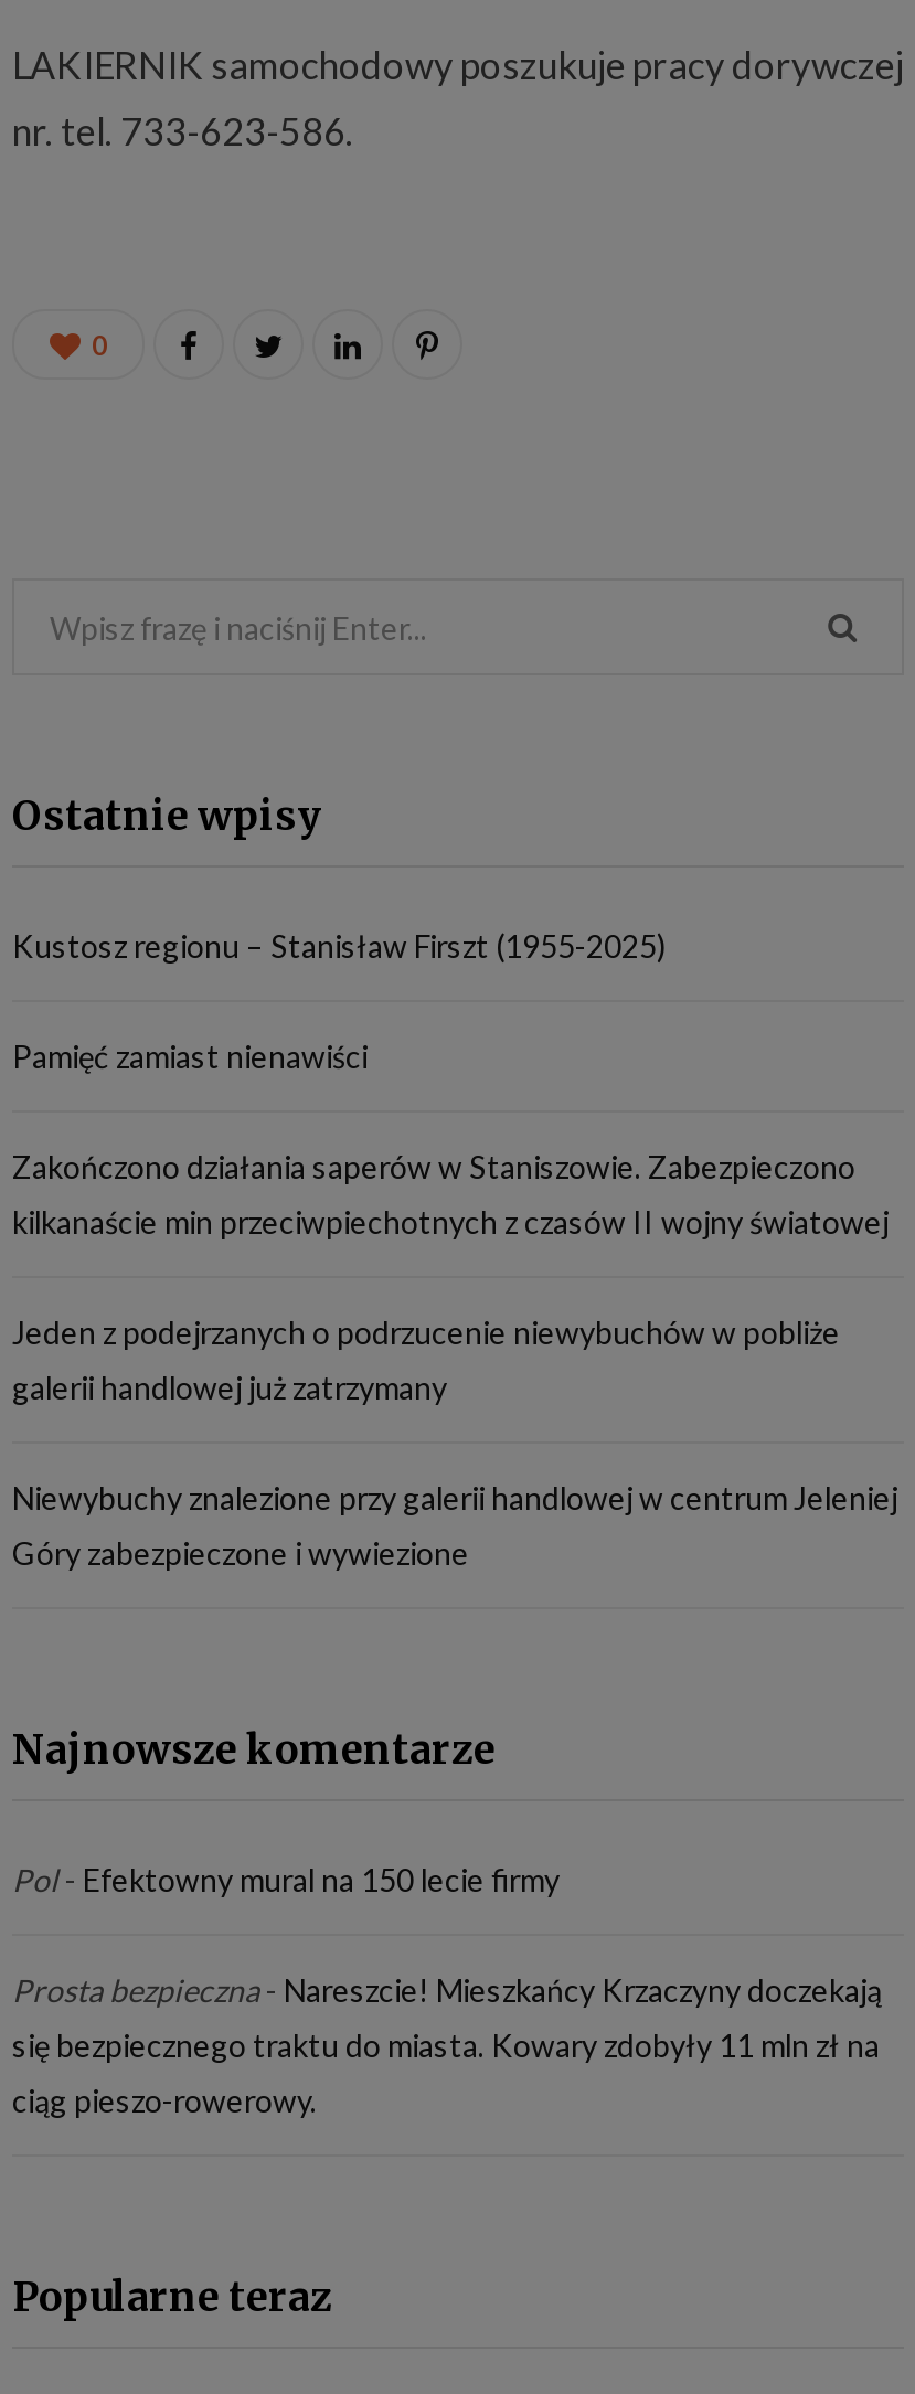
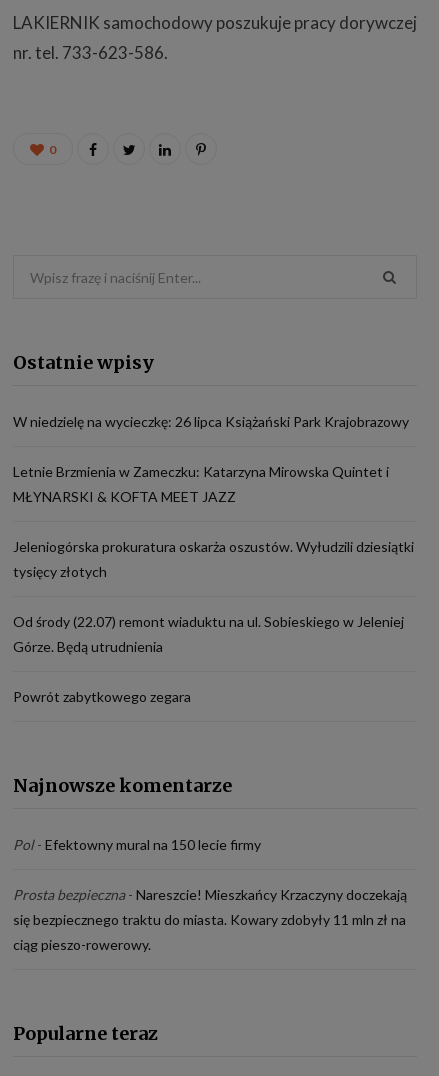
- Kustosz regionu – Stanisław Firszt (1955-2025)
+ W niedzielę na wycieczkę: 26 lipca Książański Park Krajobrazowy

- Pamięć zamiast nienawiści
+ Letnie Brzmienia w Zameczku: Katarzyna Mirowska Quintet i

- Zakończono działania saperów w Staniszowie. Zabezpieczono
+ MŁYNARSKI & KOFTA MEET JAZZ

- kilkanaście min przeciwpiechotnych z czasów II wojny światowej
+ Jeleniogórska prokuratura oskarża oszustów. Wyłudzili dziesiątki

- Jeden z podejrzanych o podrzucenie niewybuchów w pobliże
+ tysięcy złotych

- galerii handlowej już zatrzymany
+ Od środy (22.07) remont wiaduktu na ul. Sobieskiego w Jeleniej

- Niewybuchy znalezione przy galerii handlowej w centrum Jeleniej
+ Górze. Będą utrudnienia

- Góry zabezpieczone i wywiezione
+ Powrót zabytkowego zegara
